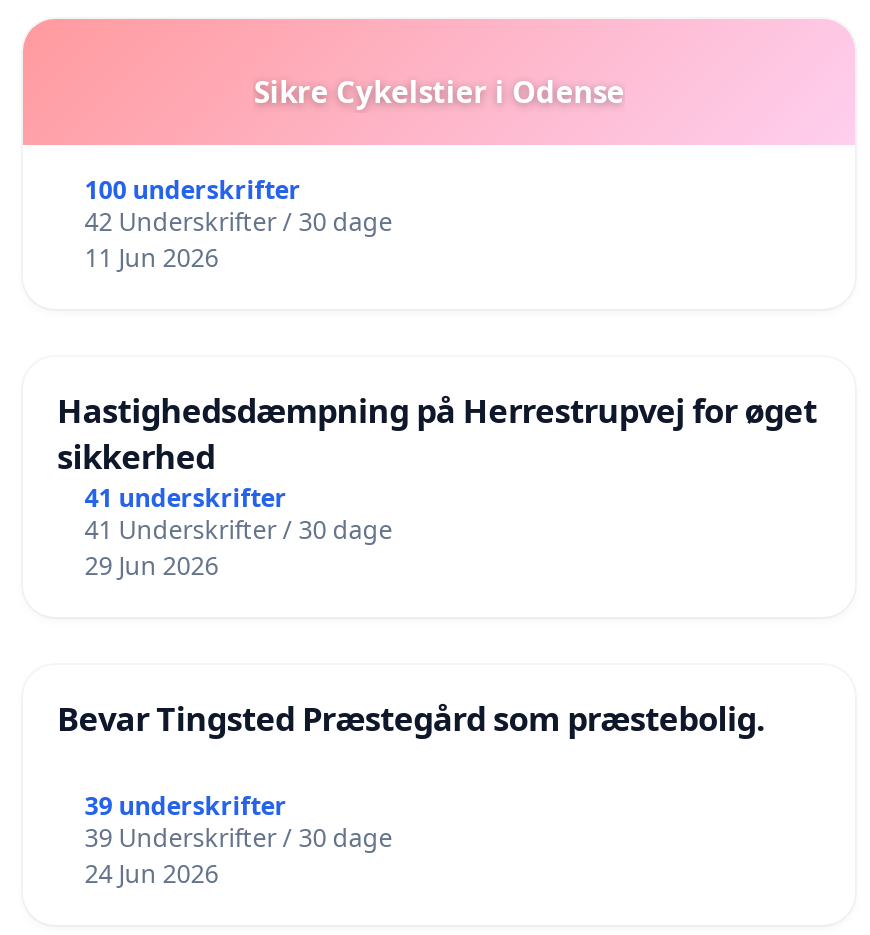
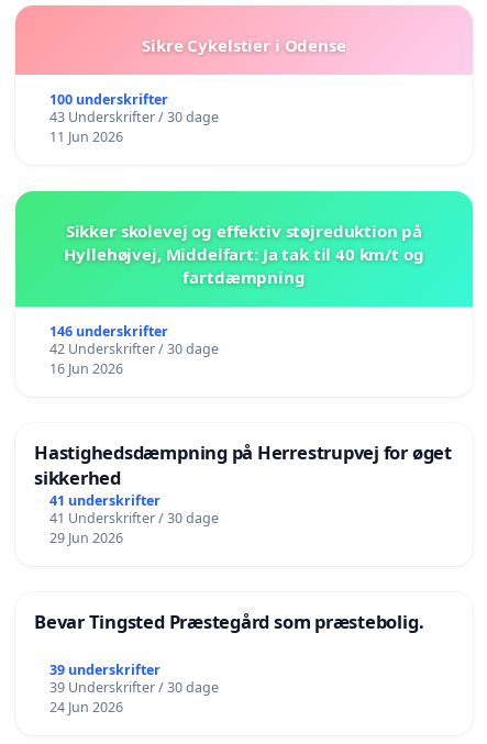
moved down: 42 Underskrifter / 30 dage

+ 43 Underskrifter / 30 dage

+ [image]
+ Sikker skolevej og effektiv støjreduktion på
+ Hyllehøjvej, Middelfart: Ja tak til 40 km/t og
+ fartdæmpning
+ 146 underskrifter
+ 16 Jun 2026
